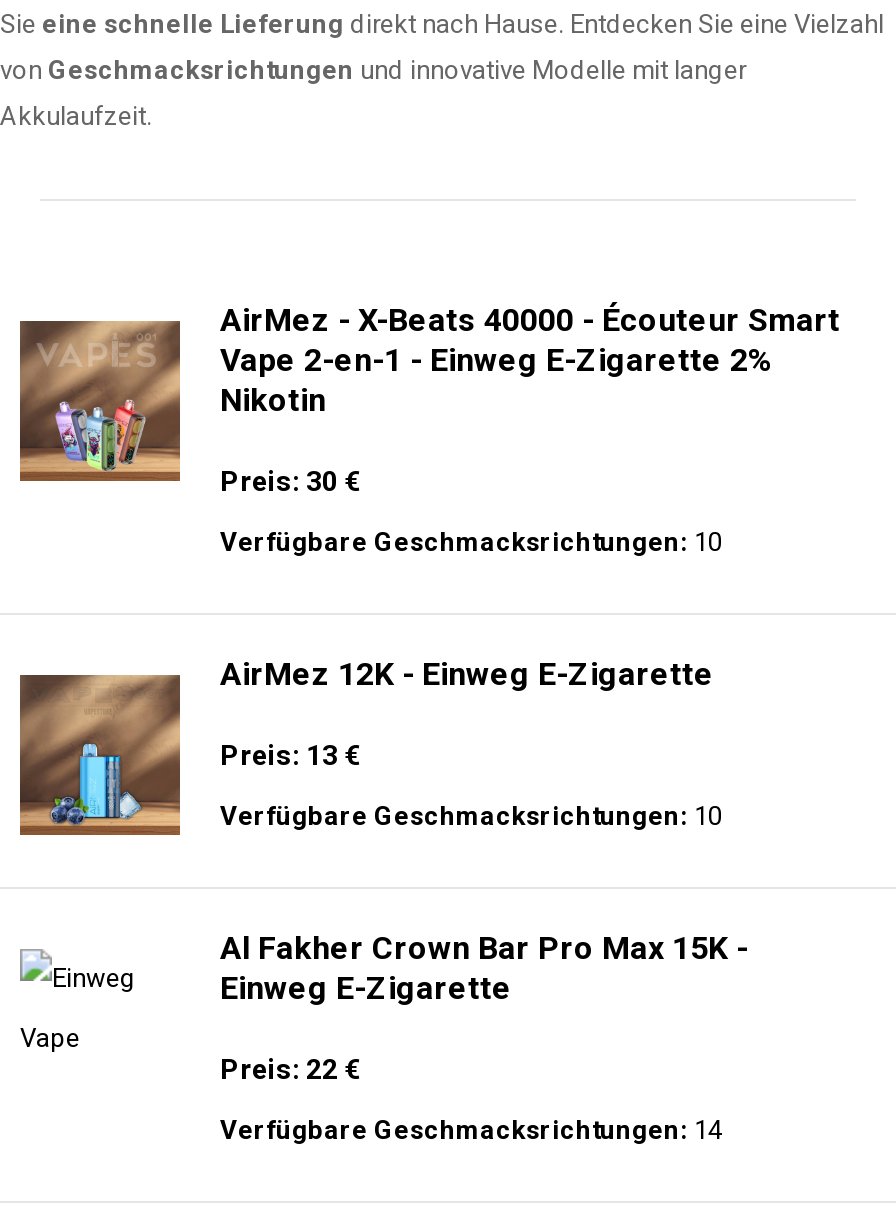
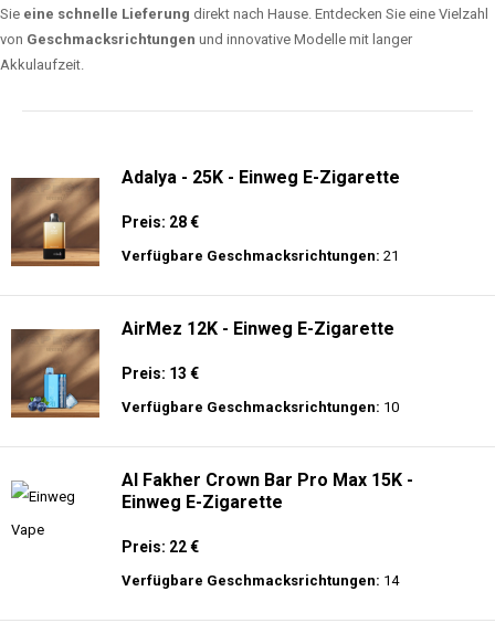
- AirMez - X-Beats 40000 - Écouteur Smart
- Vape 2-en-1 - Einweg E-Zigarette 2%
- Nikotin
+ Adalya - 25K - Einweg E-Zigarette

- [image]
- Preis: 30 €
+ [image]
+ Preis: 28 €

- Verfügbare Geschmacksrichtungen: 10
+ Verfügbare Geschmacksrichtungen: 21
